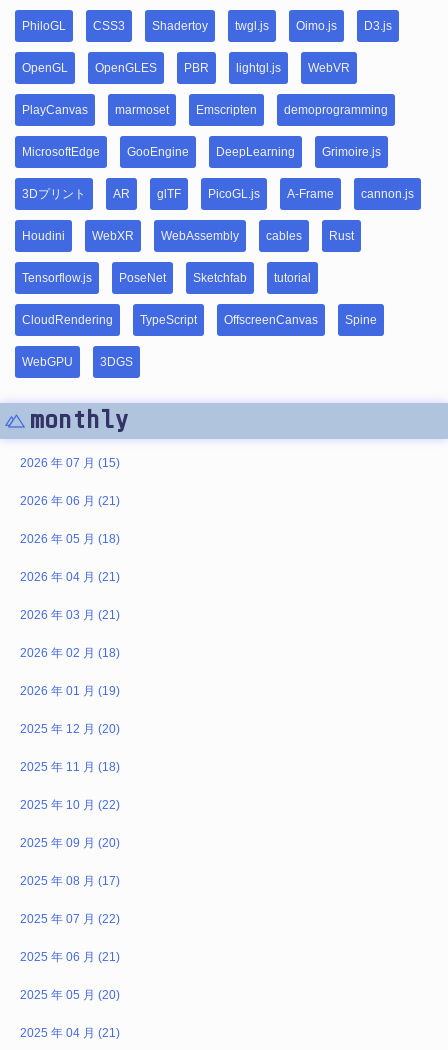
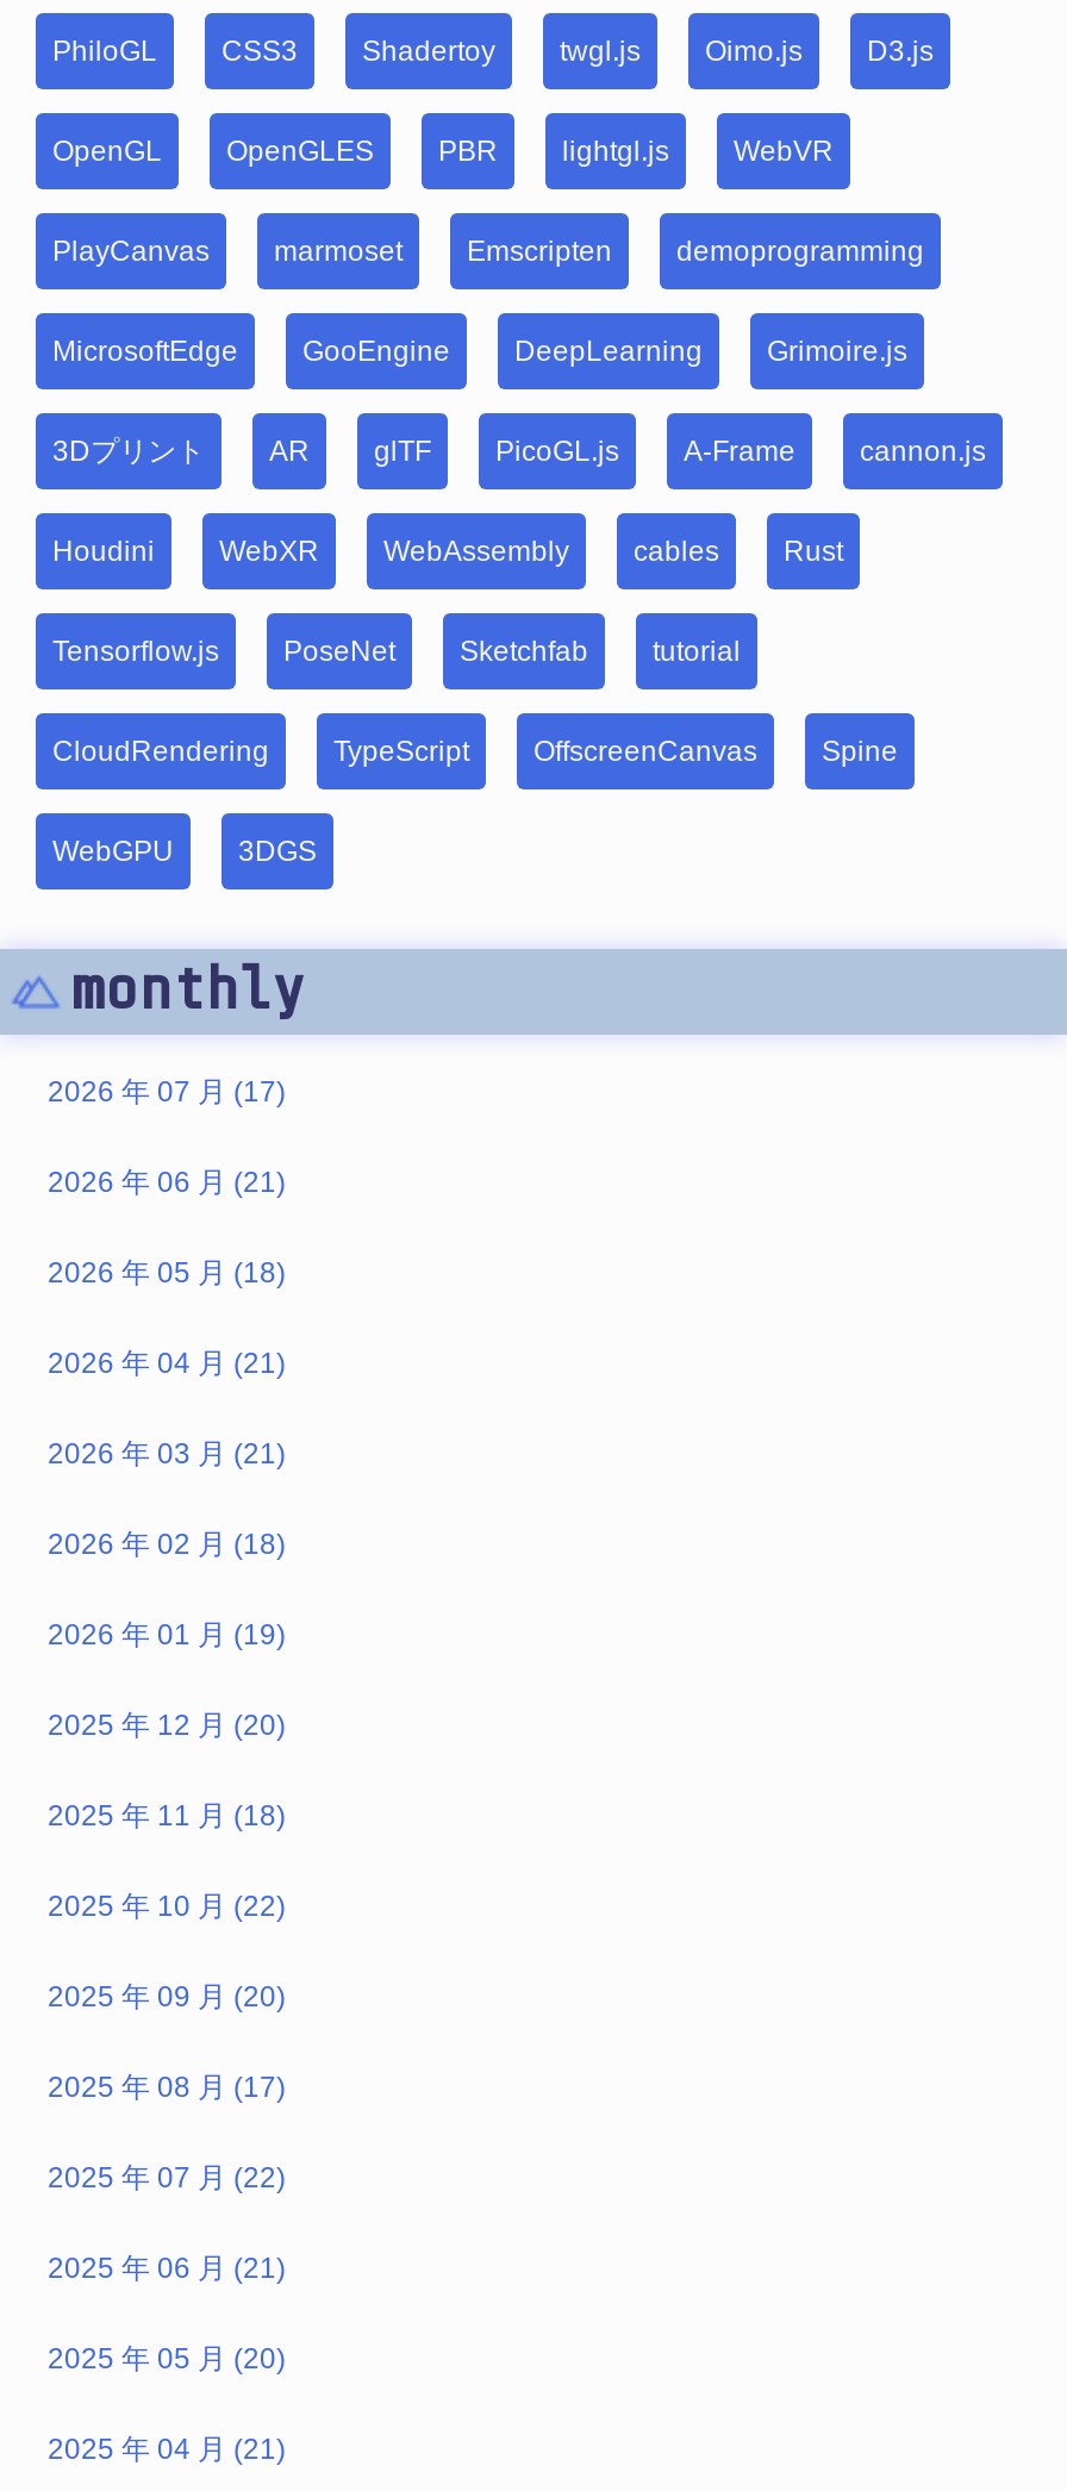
- 2026 年 07 月 (15)
+ 2026 年 07 月 (17)
